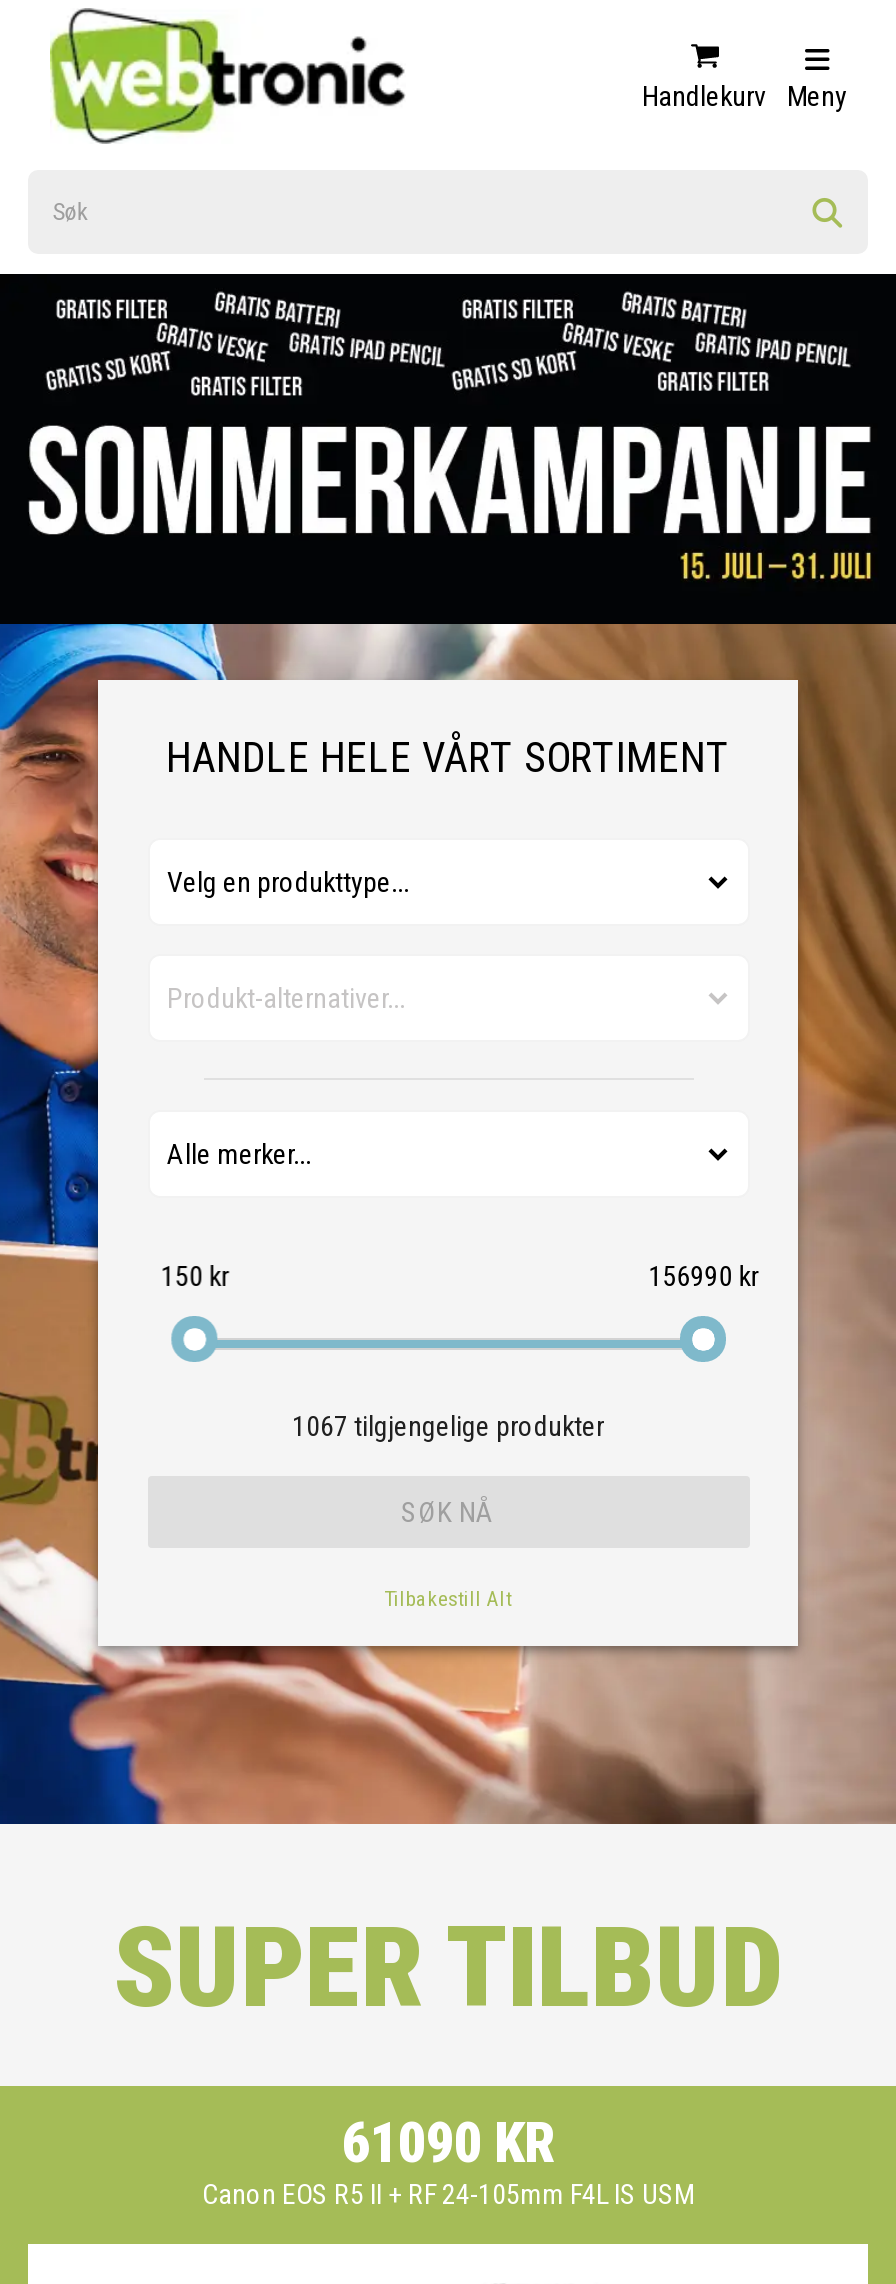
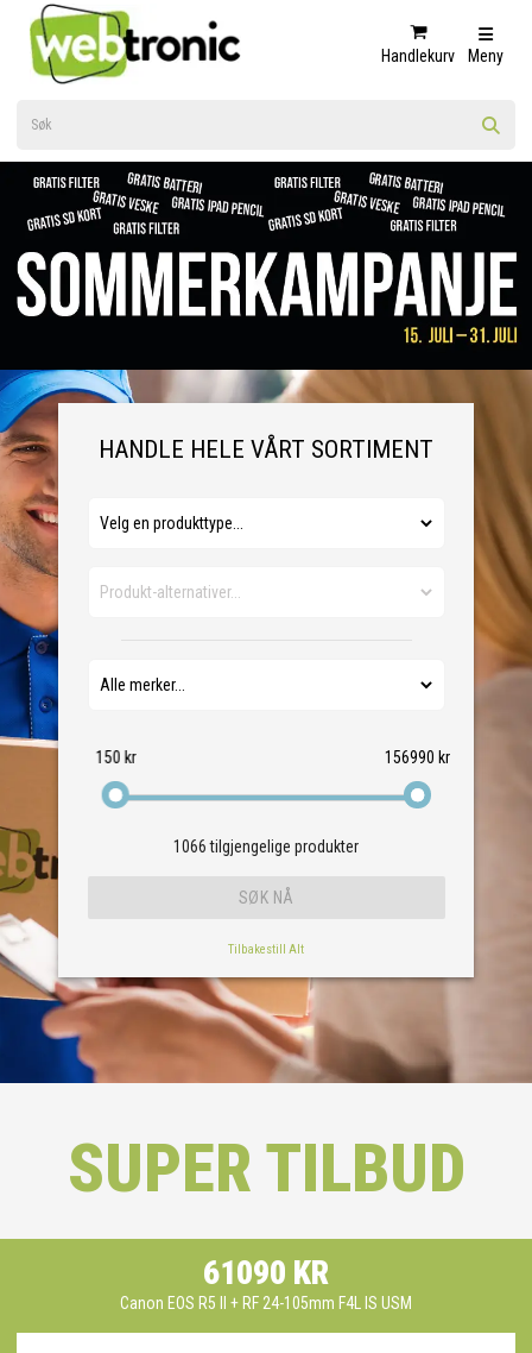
- 1067 tilgjengelige produkter
+ 1066 tilgjengelige produkter
